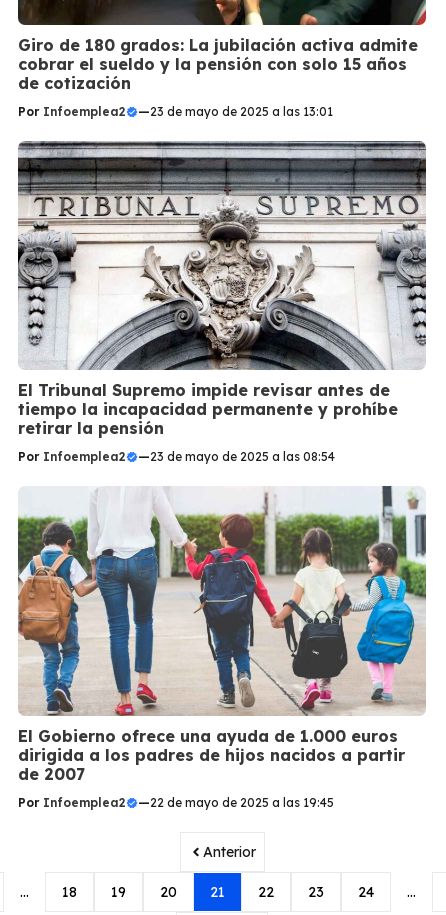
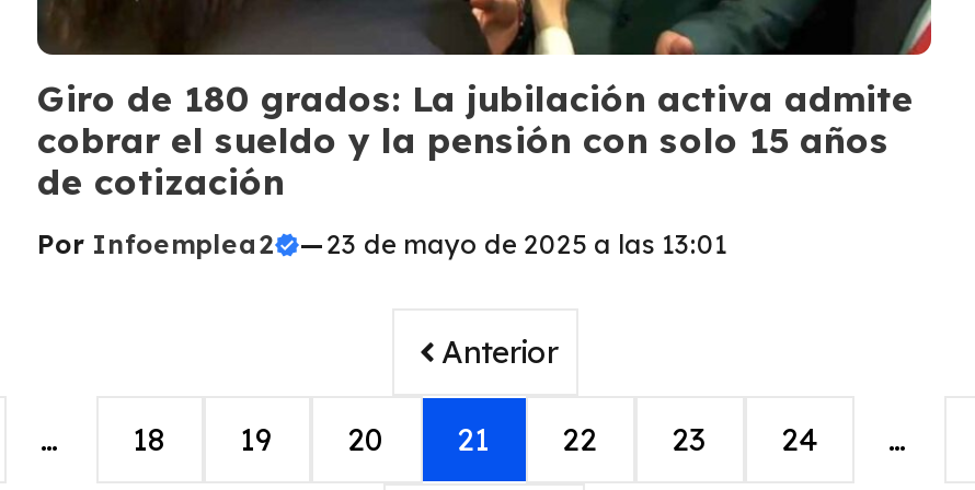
- [image]
- El Tribunal Supremo impide revisar antes de
- tiempo la incapacidad permanente y prohíbe
- retirar la pensión
- Por Infoemplea2
- —23 de mayo de 2025 a las 08:54

- [image]
- El Gobierno ofrece una ayuda de 1.000 euros
- dirigida a los padres de hijos nacidos a partir
- de 2007
- Por Infoemplea2
- —22 de mayo de 2025 a las 19:45
